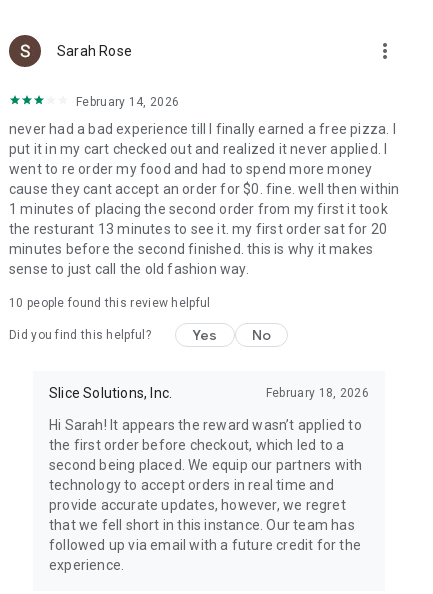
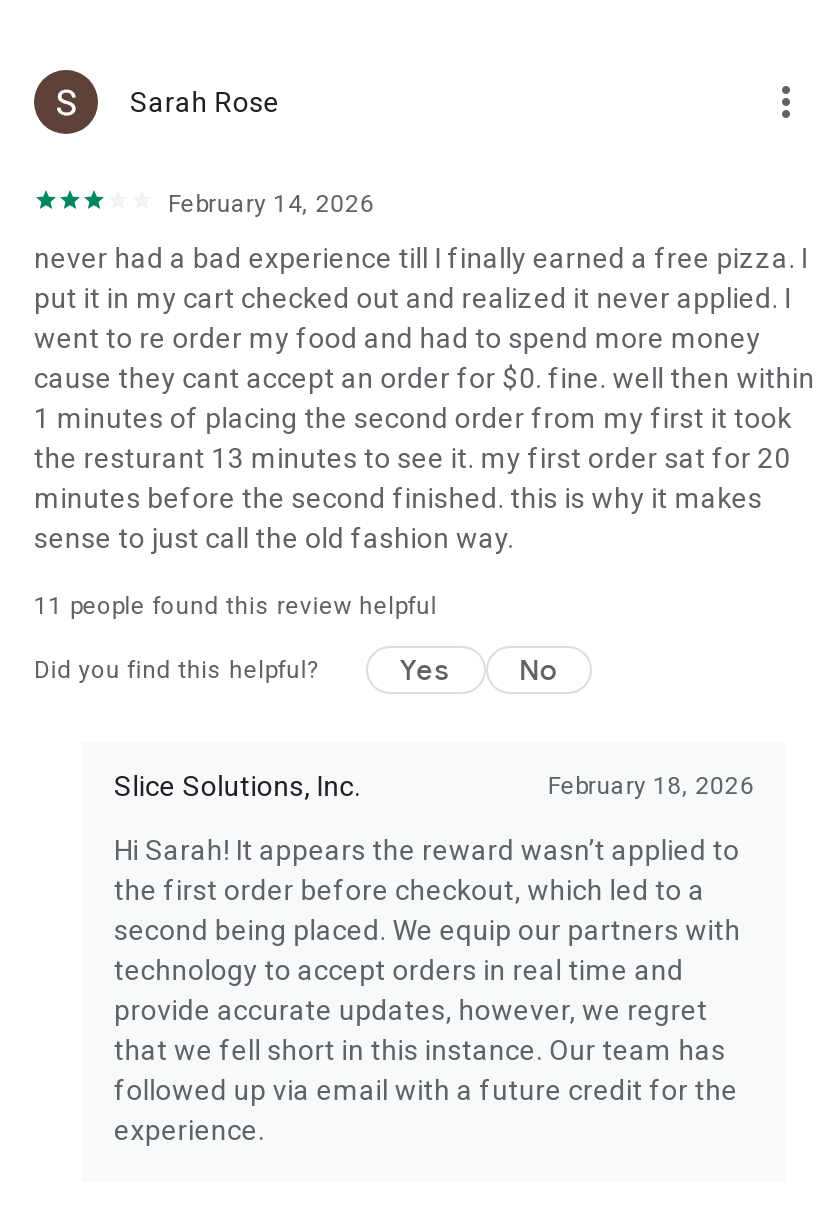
- 10 people found this review helpful
+ 11 people found this review helpful
